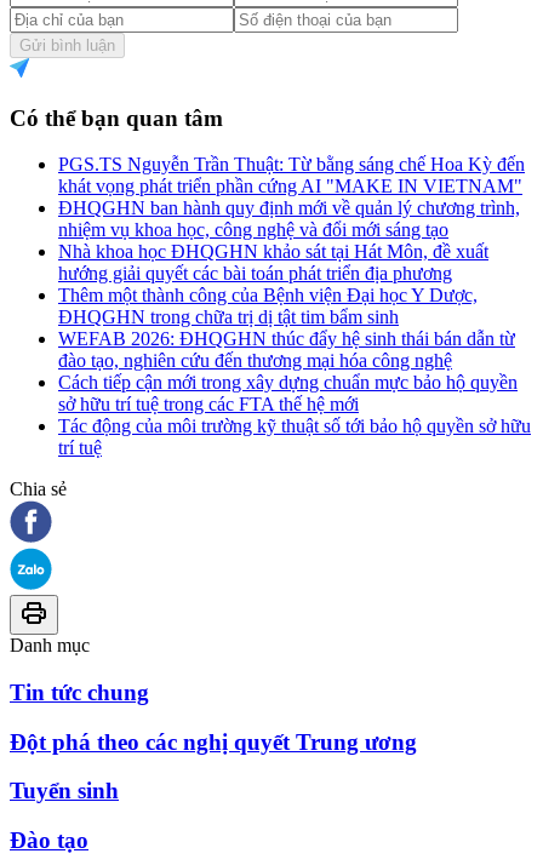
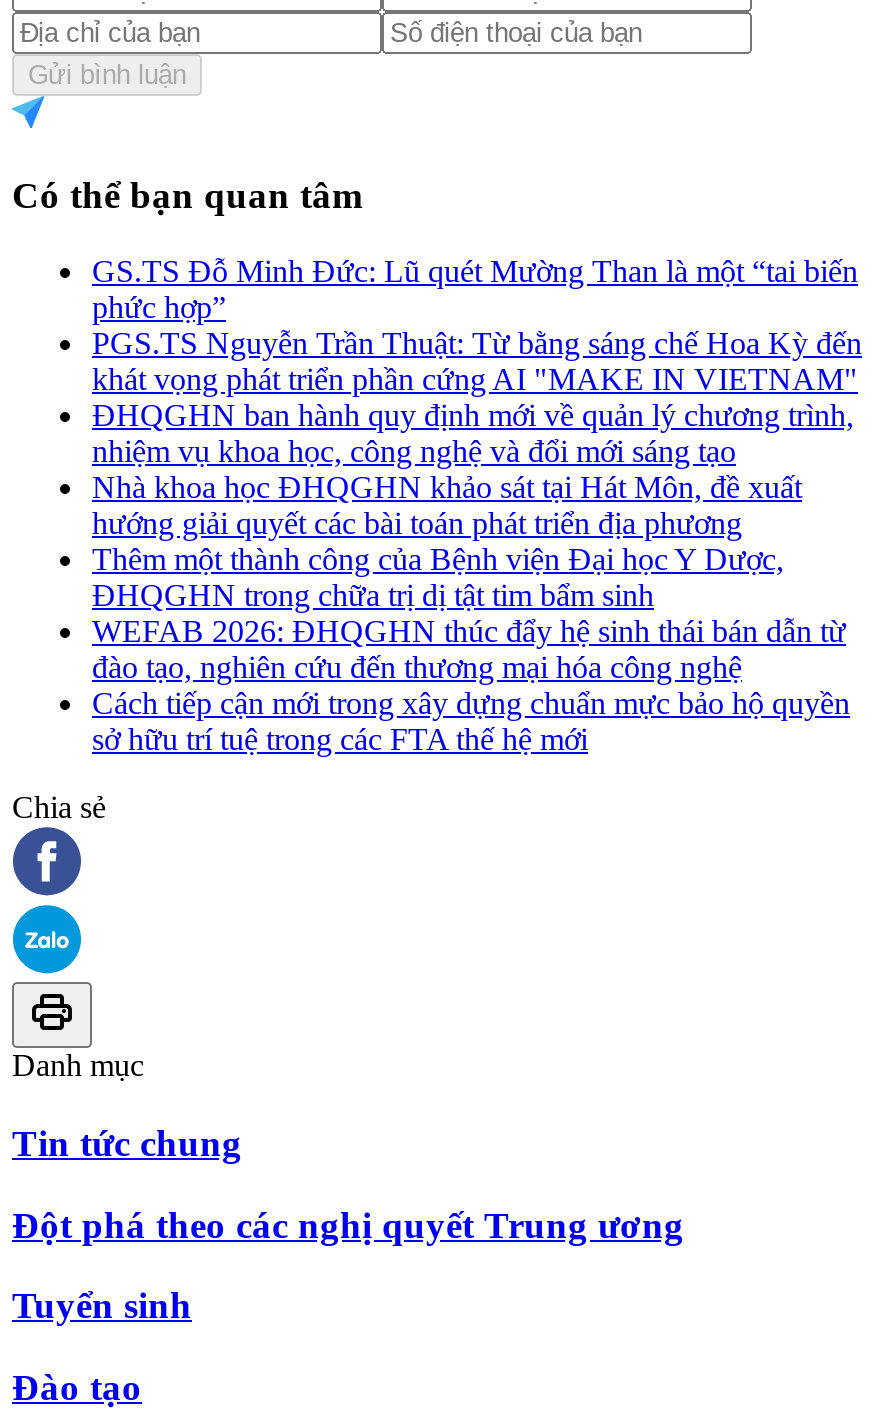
+ GS.TS Đỗ Minh Đức: Lũ quét Mường Than là một “tai biến
+ phức hợp”

moved down: PGS.TS Nguyễn Trần Thuật: Từ bằng sáng chế Hoa Kỳ đến | khát vọng phát triển phần cứng AI "MAKE IN VIETNAM" | ĐHQGHN ban hành quy định mới về quản lý chương trình, | ... | Cách tiếp cận mới trong xây dựng chuẩn mực bảo hộ quyền | sở hữu trí tuệ trong các FTA thế hệ mới

- Tác động của môi trường kỹ thuật số tới bảo hộ quyền sở hữu
- trí tuệ
